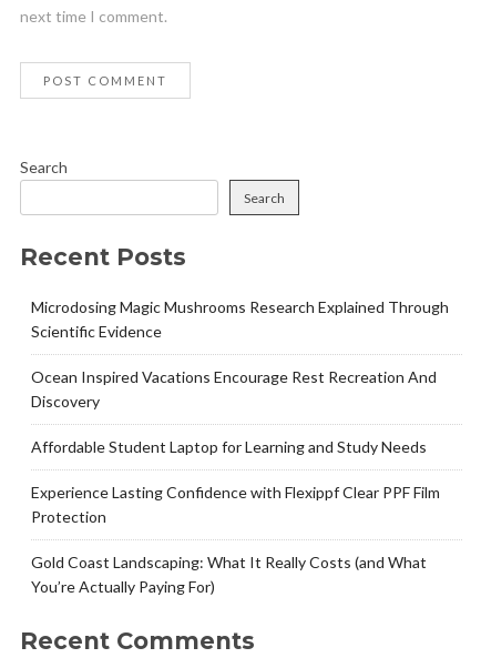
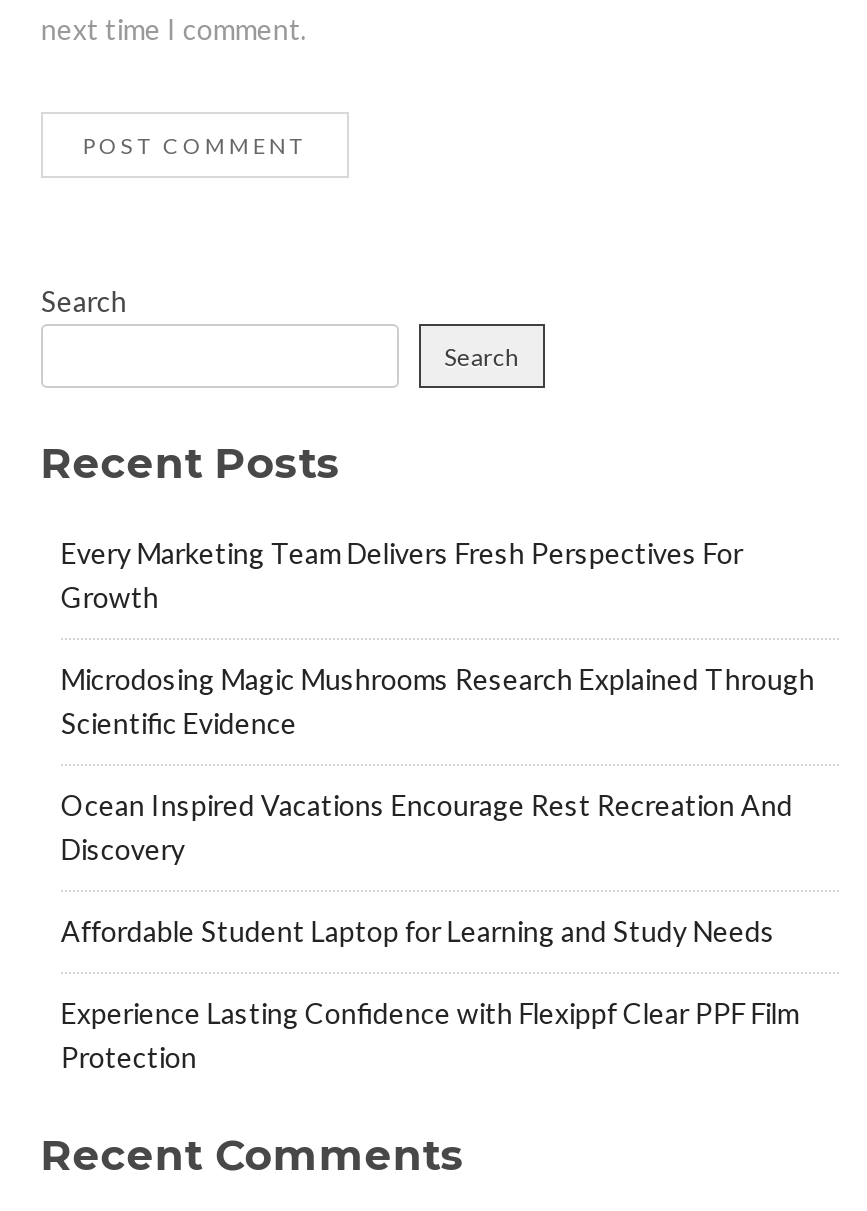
+ Every Marketing Team Delivers Fresh Perspectives For
+ Growth

moved down: Microdosing Magic Mushrooms Research Explained Through | Scientific Evidence | Ocean Inspired Vacations Encourage Rest Recreation And | Discovery | Affordable Student Laptop for Learning and Study Needs | Experience Lasting Confidence with Flexippf Clear PPF Film | Protection

- Gold Coast Landscaping: What It Really Costs (and What
- You’re Actually Paying For)
